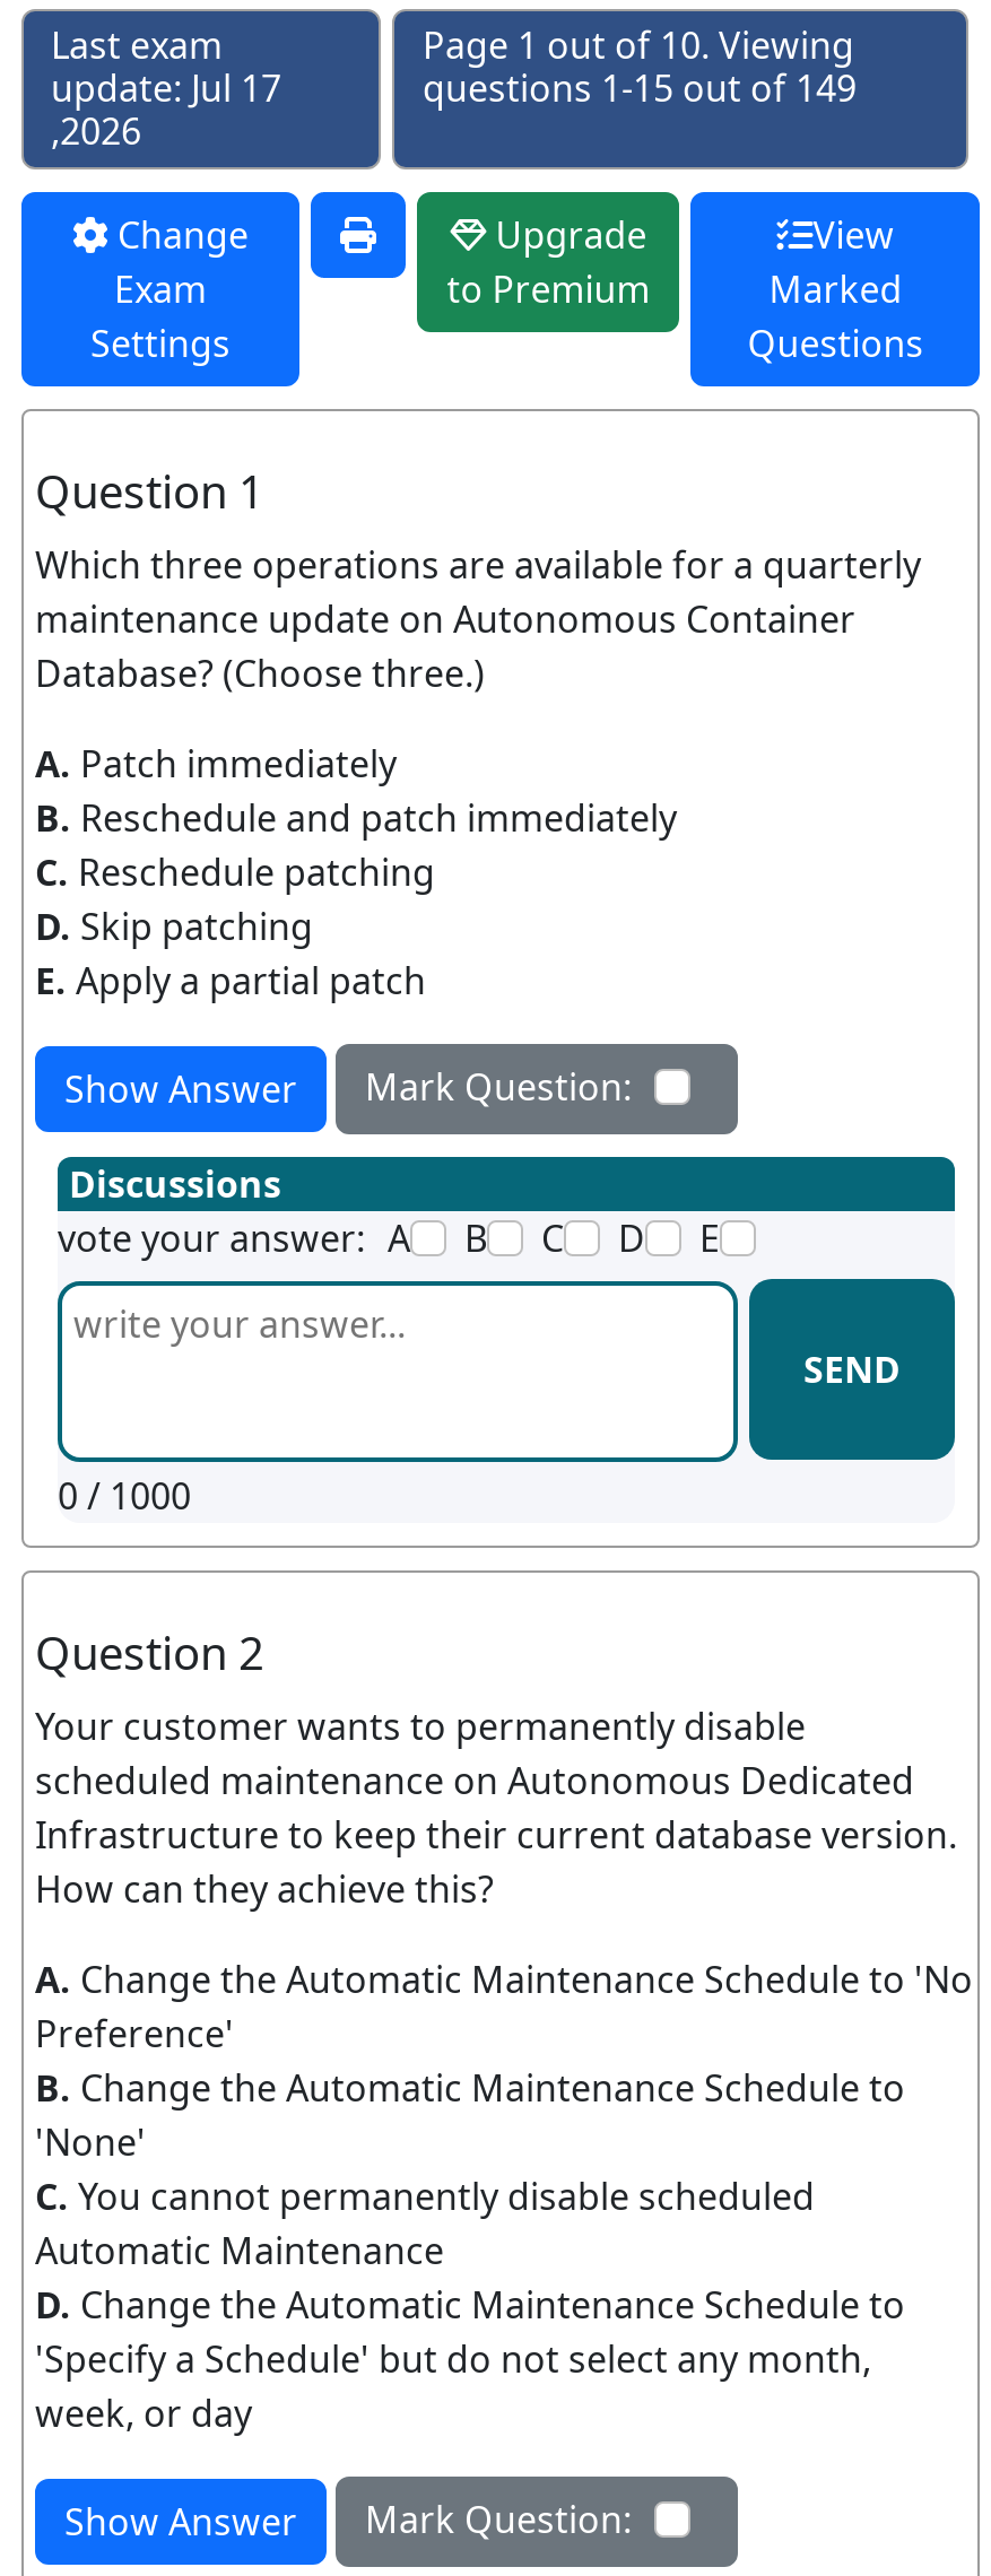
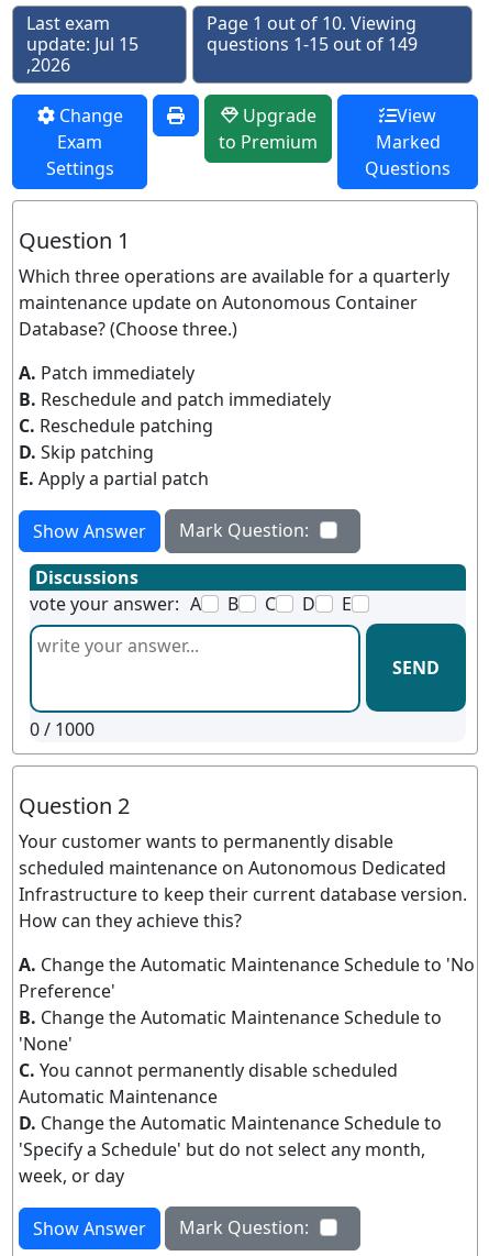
- update: Jul 17
+ update: Jul 15
